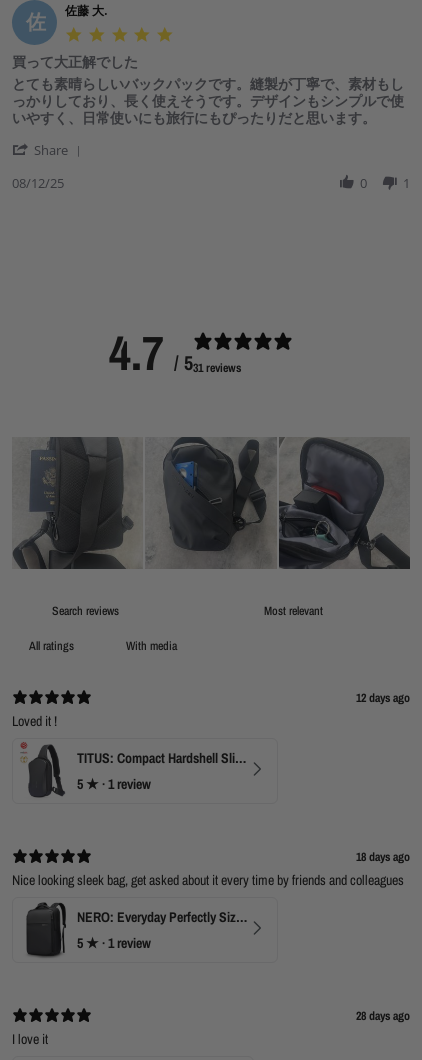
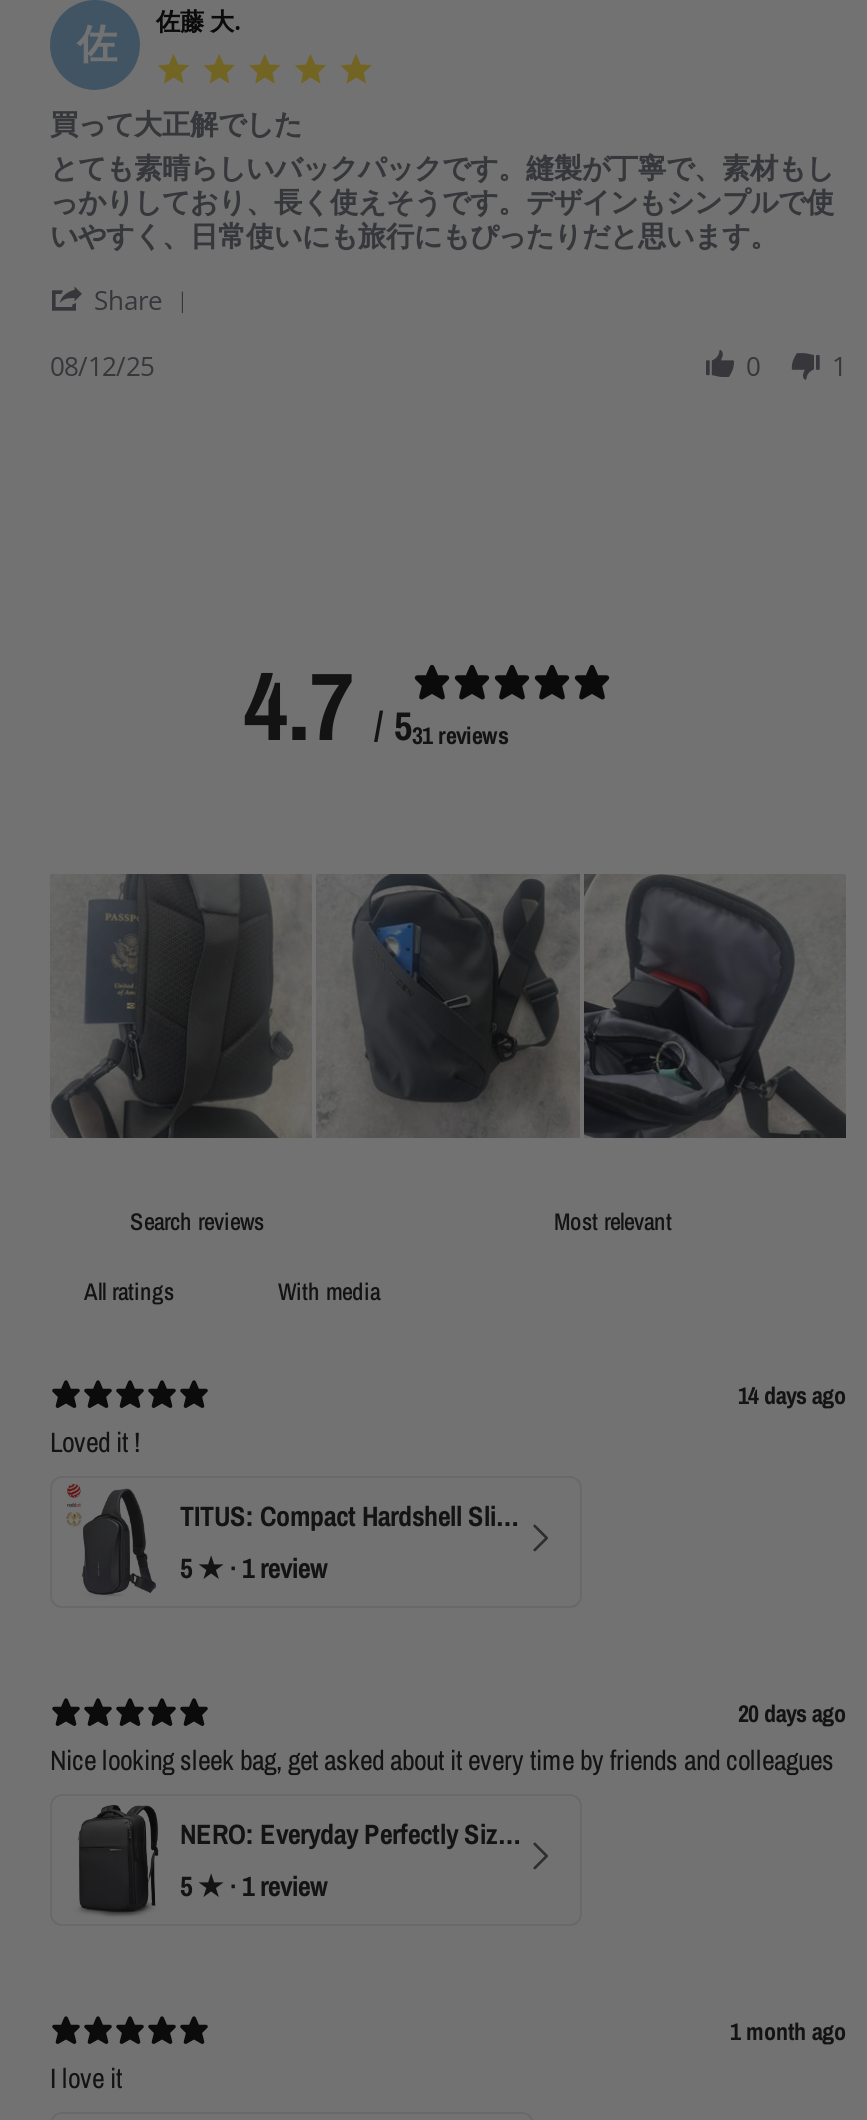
- 12 days ago
+ 14 days ago

- 18 days ago
+ 20 days ago

- 28 days ago
+ 1 month ago
